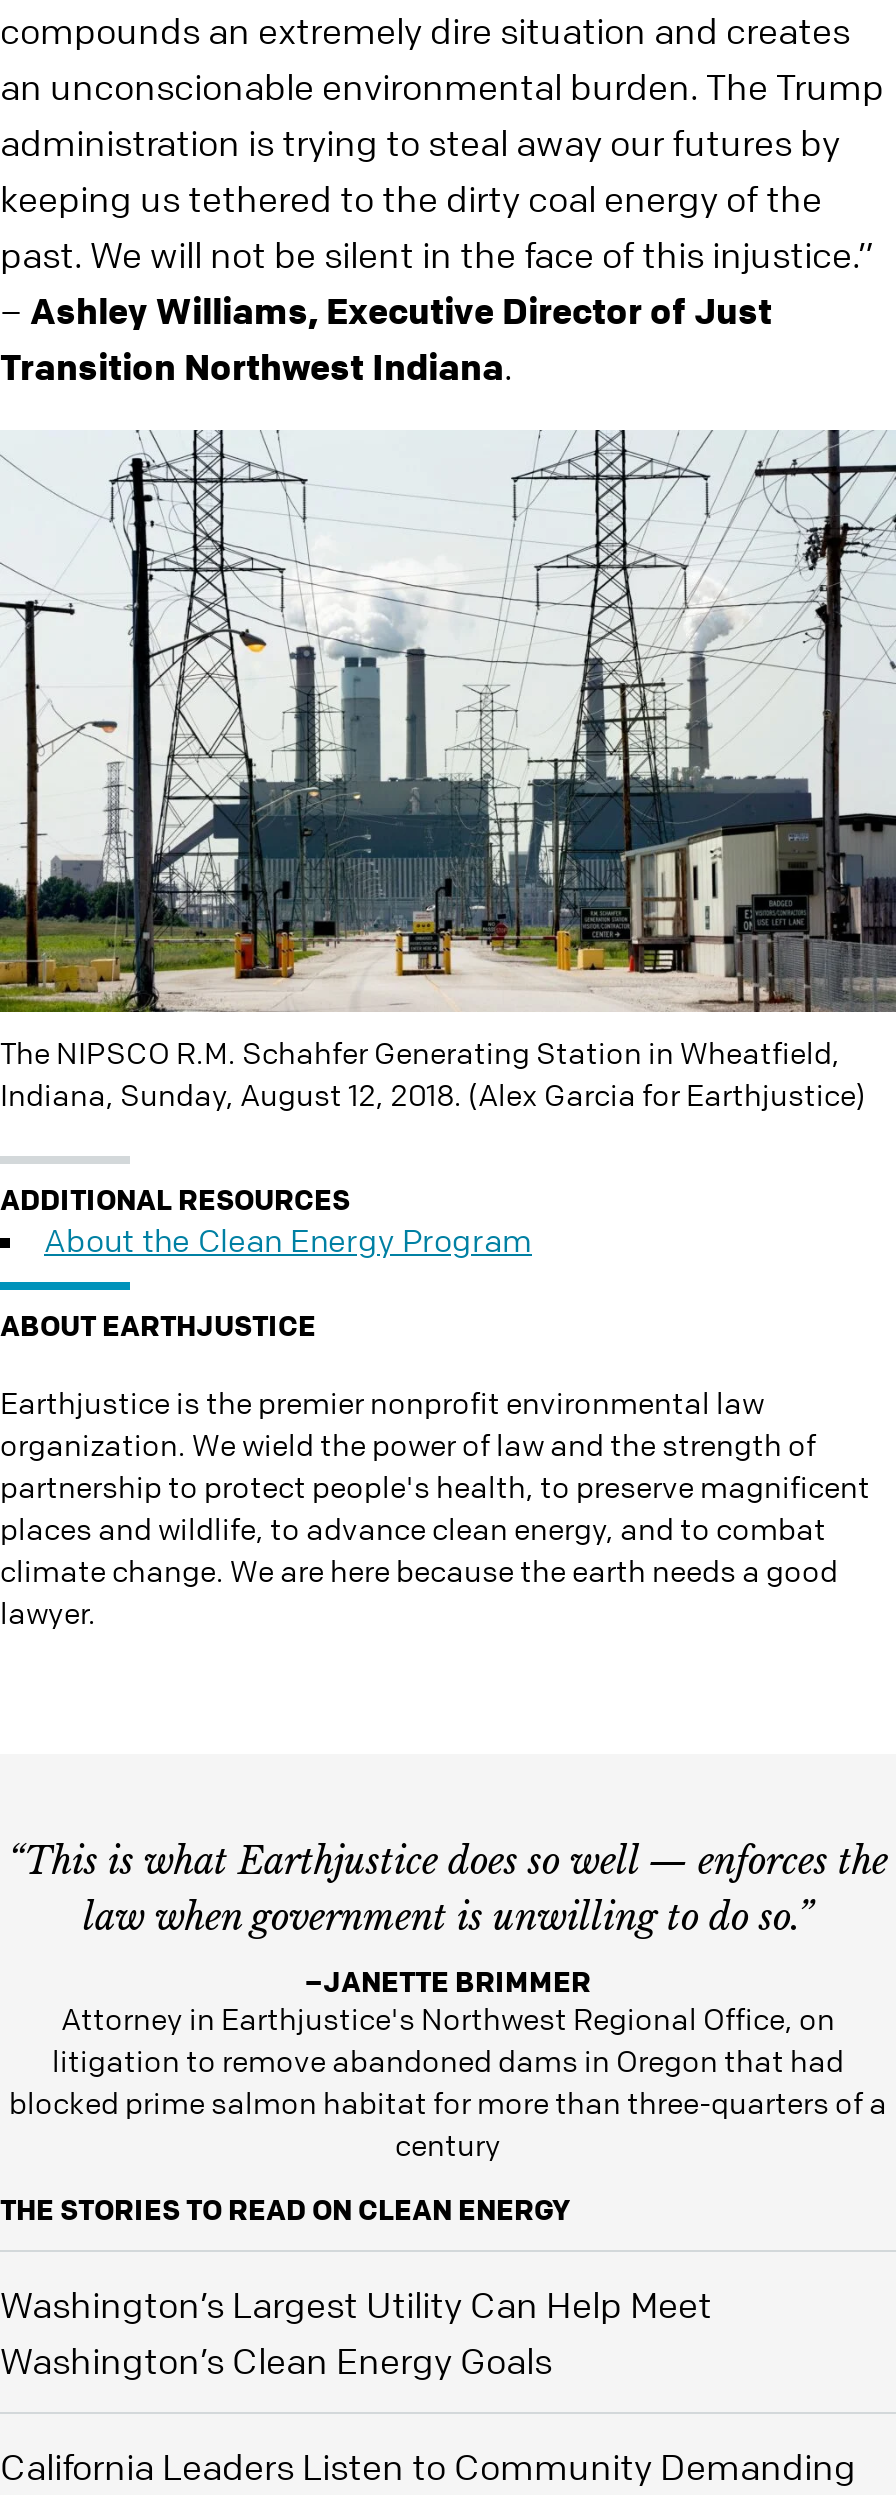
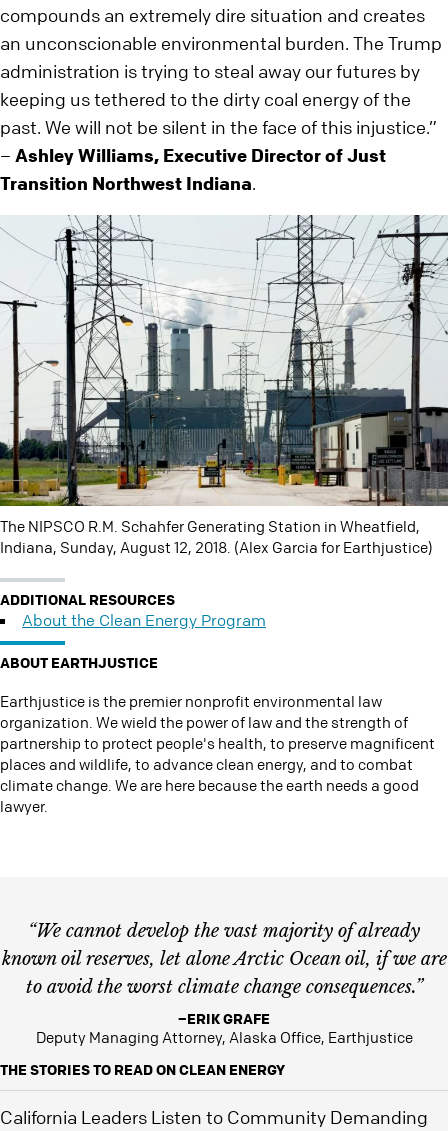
- “This is what Earthjustice does so well — enforces the
- law when government is unwilling to do so.”
+ “We cannot develop the vast majority of already
+ known oil reserves, let alone Arctic Ocean oil, if we are
+ to avoid the worst climate change consequences.”

- –JANETTE BRIMMER
- Attorney in Earthjustice's Northwest Regional Office, on
- litigation to remove abandoned dams in Oregon that had
- blocked prime salmon habitat for more than three-quarters of a
- century
+ –ERIK GRAFE
+ Deputy Managing Attorney, Alaska Office, Earthjustice

- Washington’s Largest Utility Can Help Meet
- Washington’s Clean Energy Goals
